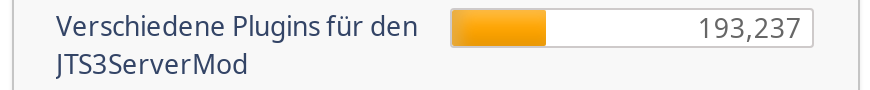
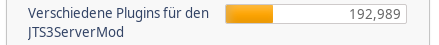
- 193,237
+ 192,989
